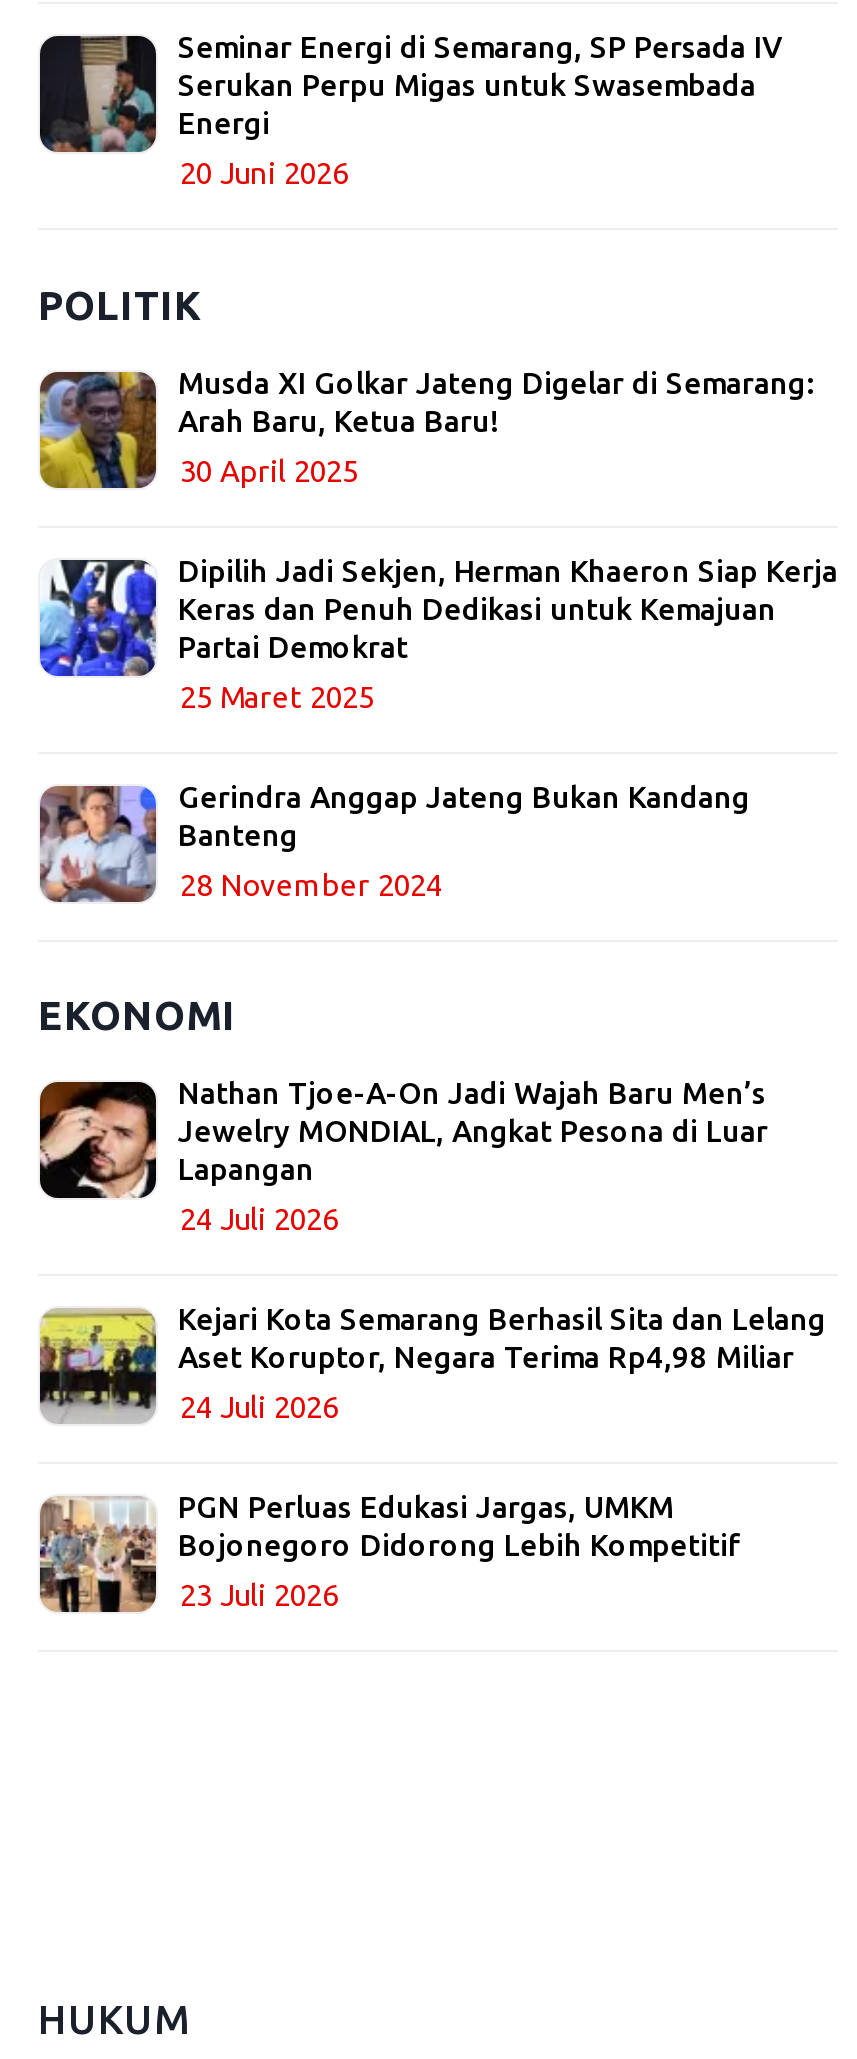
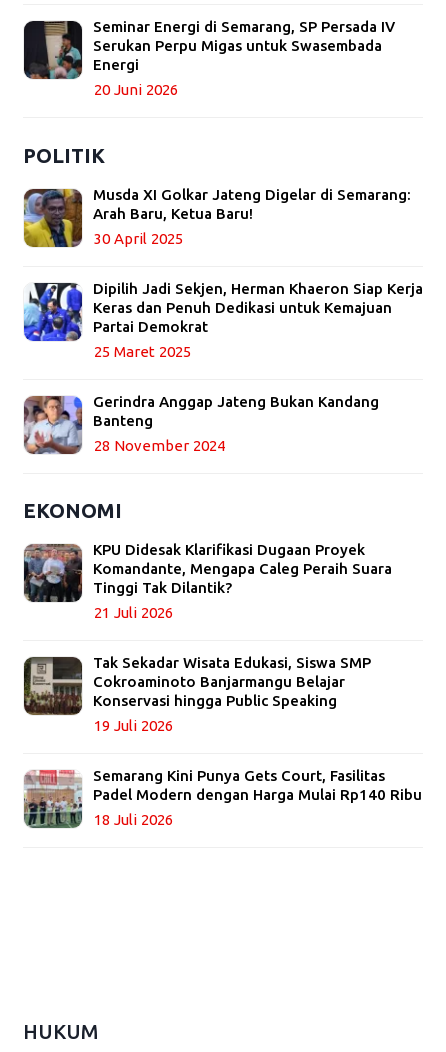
- [image]
- Nathan Tjoe-A-On Jadi Wajah Baru Men’s
- Jewelry MONDIAL, Angkat Pesona di Luar
- Lapangan
+ [image]
+ KPU Didesak Klarifikasi Dugaan Proyek
+ Komandante, Mengapa Caleg Peraih Suara
+ Tinggi Tak Dilantik?

- 24 Juli 2026
+ 21 Juli 2026

- [image]
- Kejari Kota Semarang Berhasil Sita dan Lelang
- Aset Koruptor, Negara Terima Rp4,98 Miliar
+ [image]
+ Tak Sekadar Wisata Edukasi, Siswa SMP
+ Cokroaminoto Banjarmangu Belajar
+ Konservasi hingga Public Speaking

- 24 Juli 2026
+ 19 Juli 2026

- [image]
- PGN Perluas Edukasi Jargas, UMKM
- Bojonegoro Didorong Lebih Kompetitif
+ [image]
+ Semarang Kini Punya Gets Court, Fasilitas
+ Padel Modern dengan Harga Mulai Rp140 Ribu

- 23 Juli 2026
+ 18 Juli 2026
